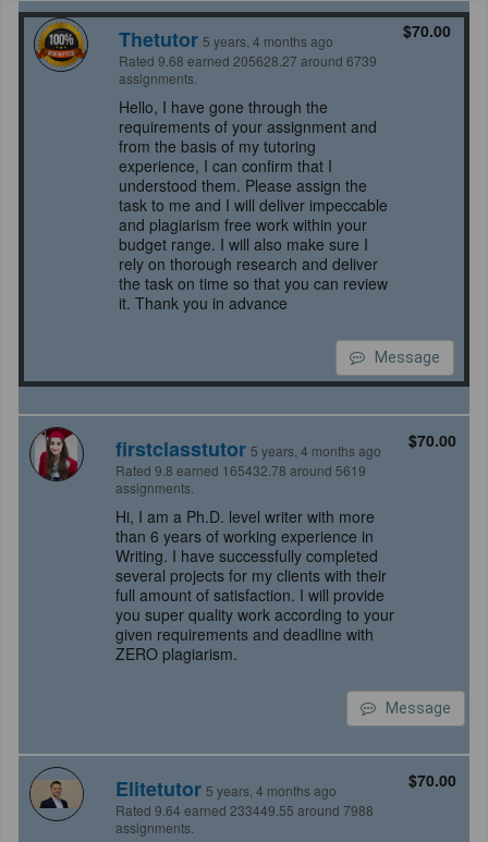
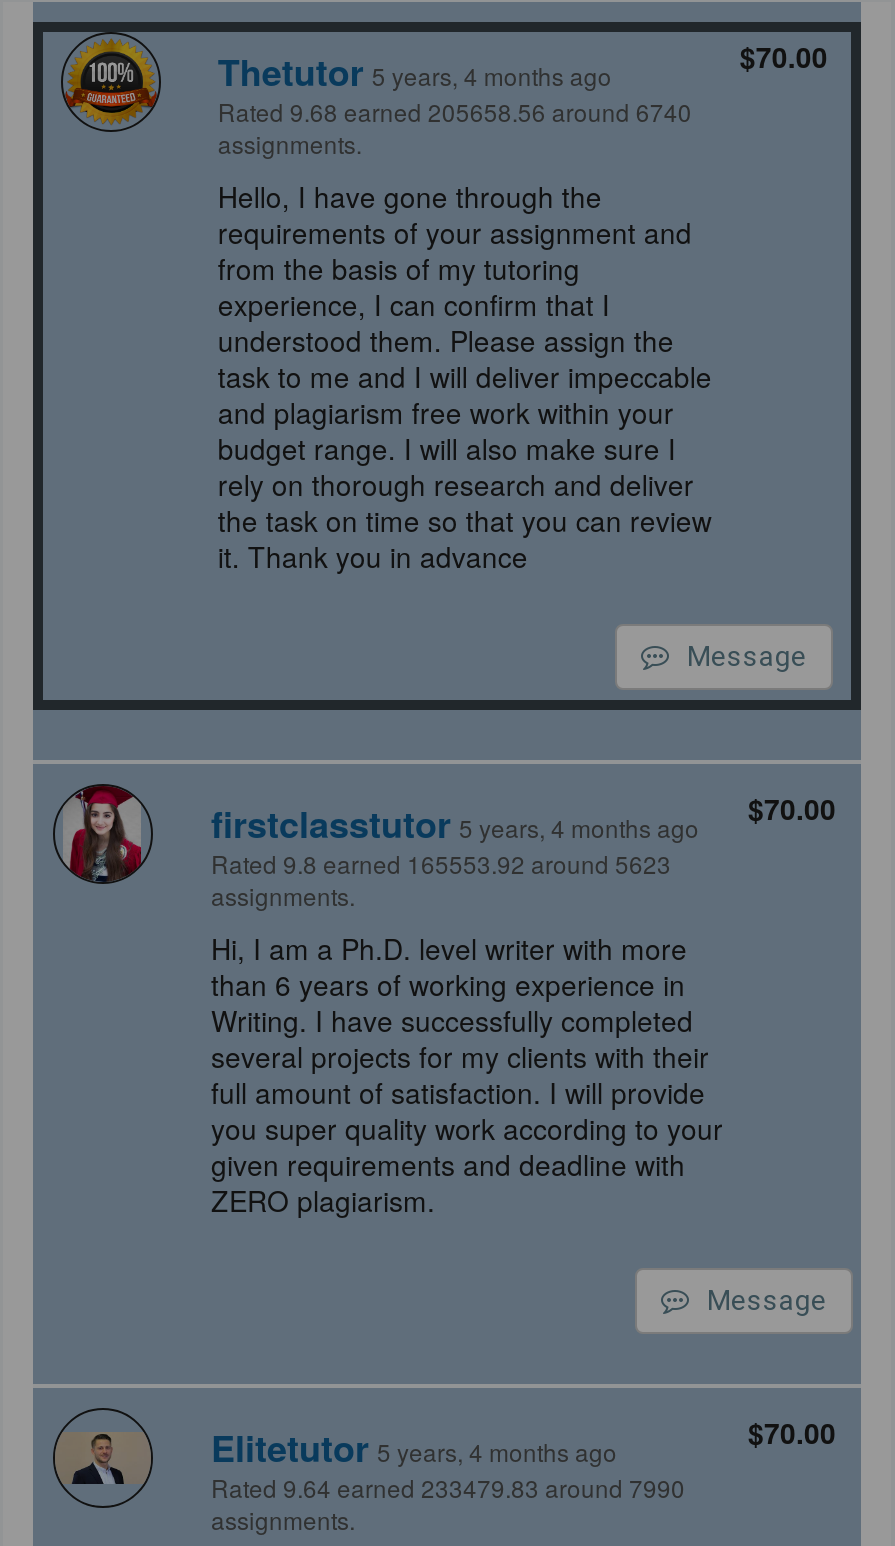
- Rated 9.68 earned 205628.27 around 6739
+ Rated 9.68 earned 205658.56 around 6740

- Rated 9.8 earned 165432.78 around 5619
+ Rated 9.8 earned 165553.92 around 5623

- Rated 9.64 earned 233449.55 around 7988
+ Rated 9.64 earned 233479.83 around 7990
